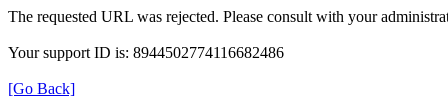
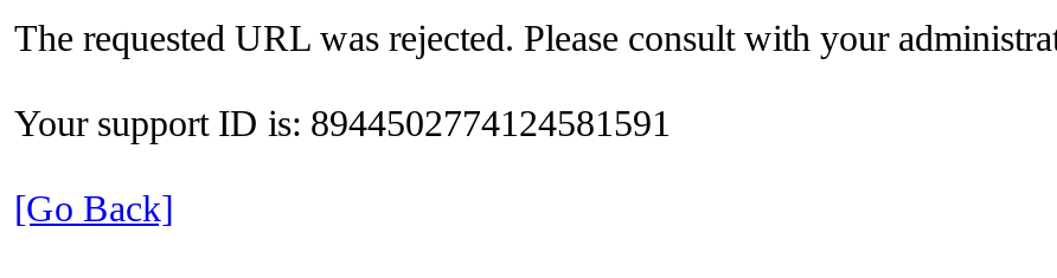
- Your support ID is: 8944502774116682486
+ Your support ID is: 8944502774124581591
